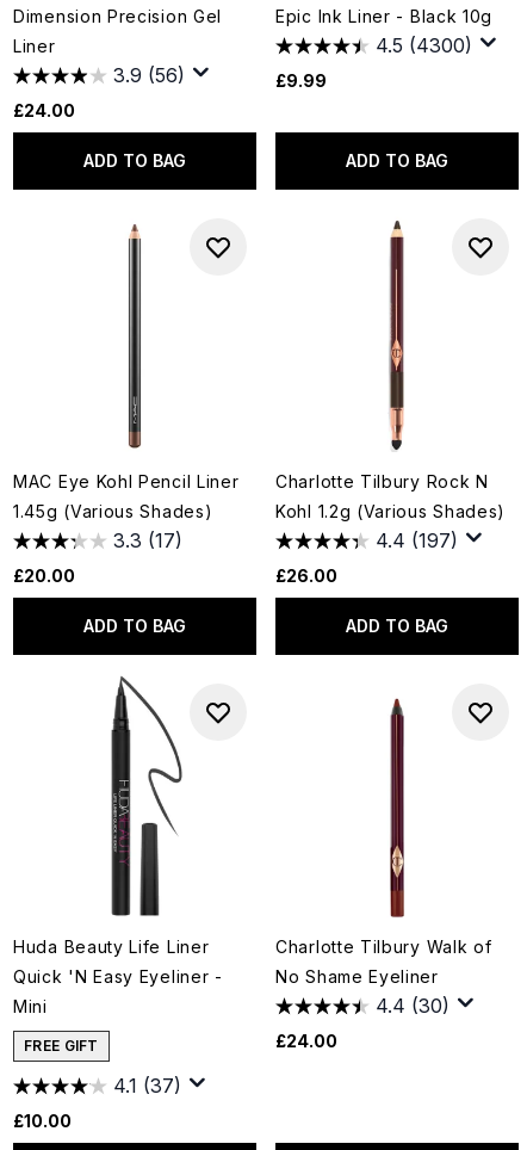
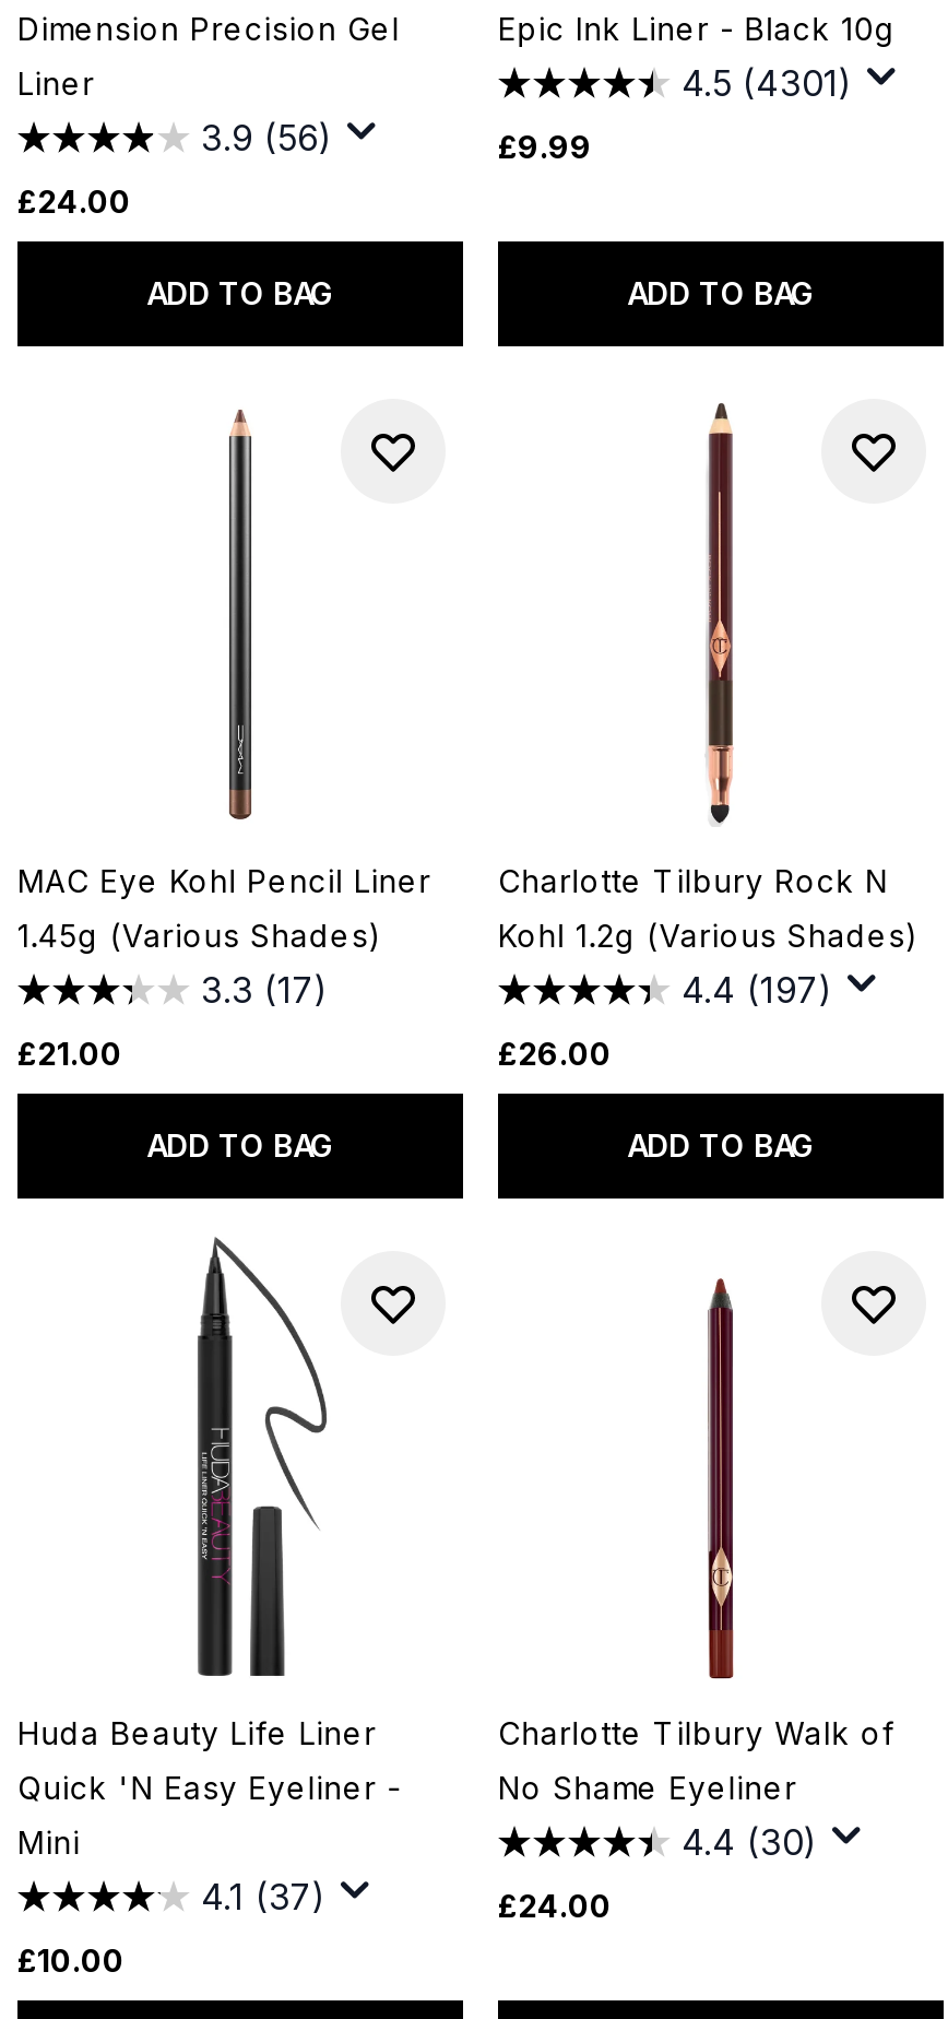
- 4.5 (4300)
+ 4.5 (4301)

- £20.00
+ £21.00

- FREE GIFT
